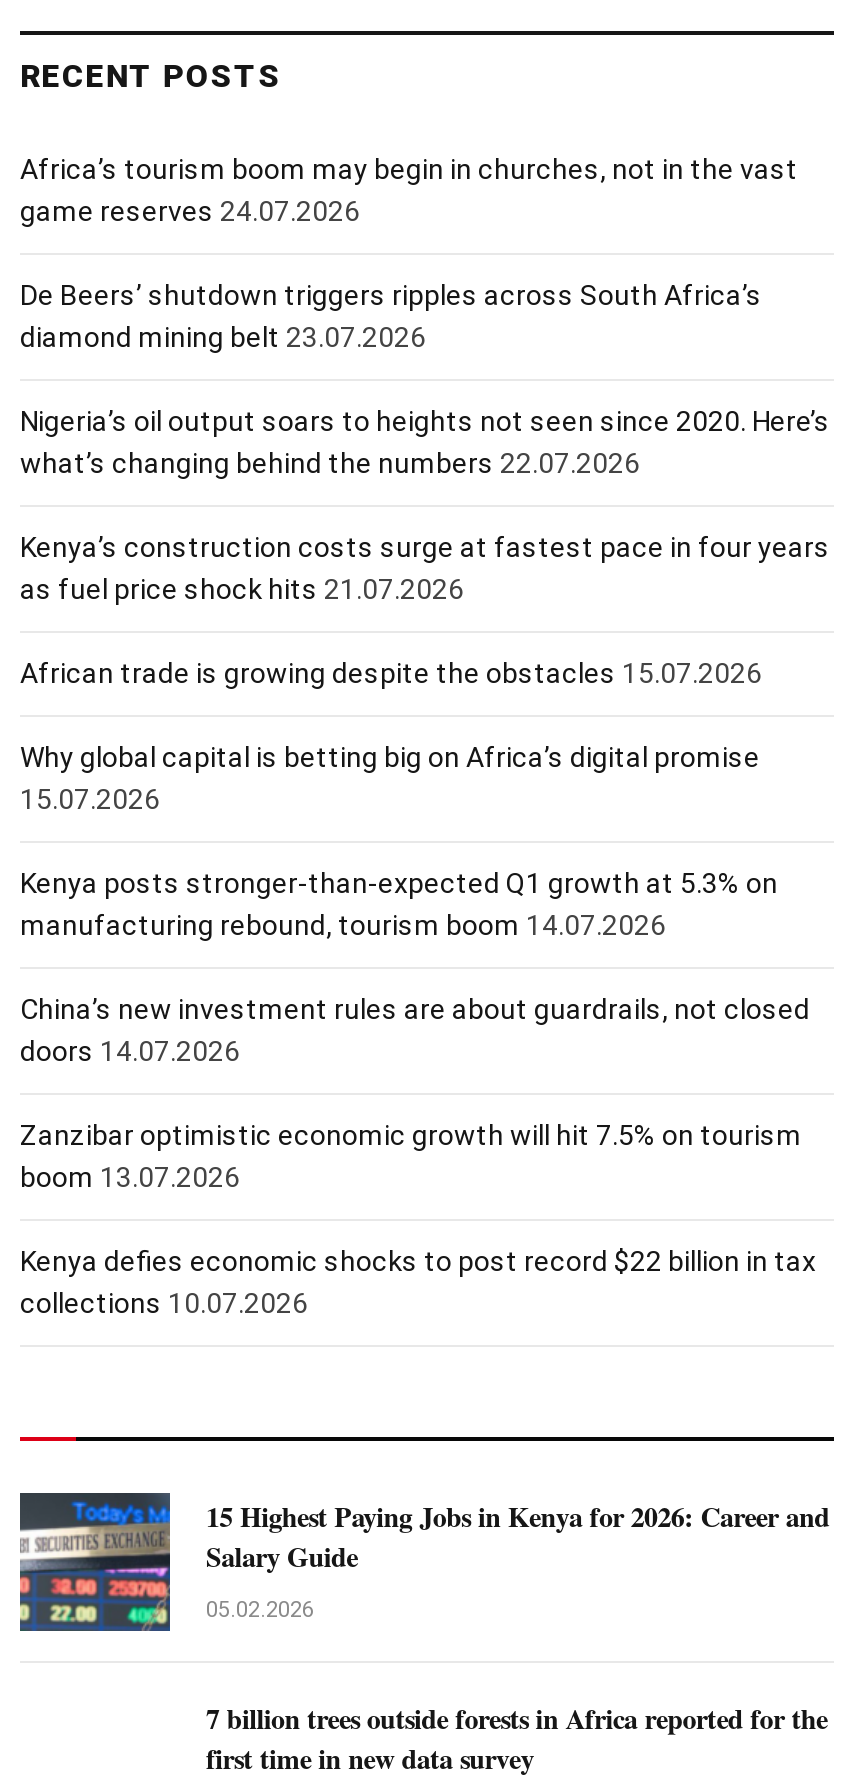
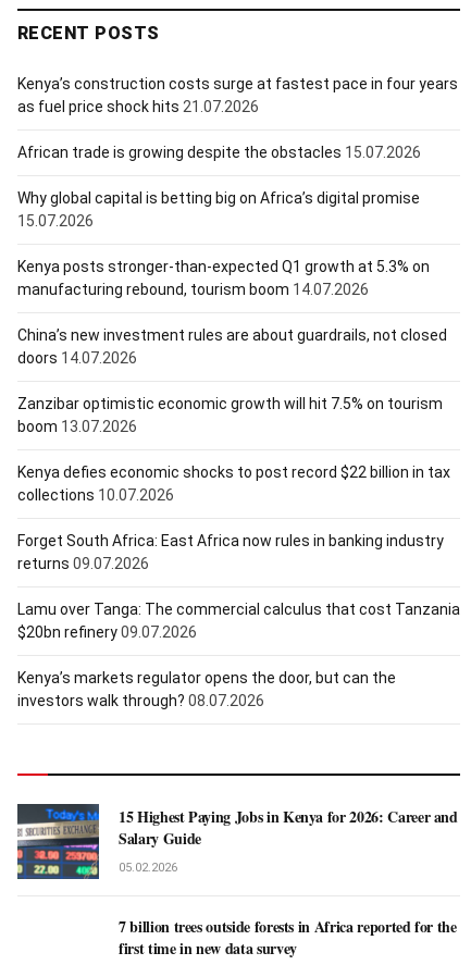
- Africa’s tourism boom may begin in churches, not in the vast
- game reserves 24.07.2026
- De Beers’ shutdown triggers ripples across South Africa’s
- diamond mining belt 23.07.2026
- Nigeria’s oil output soars to heights not seen since 2020. Here’s
- what’s changing behind the numbers 22.07.2026

moved up: Kenya’s construction costs surge at fastest pace in four years | as fuel price shock hits 21.07.2026 | African trade is growing despite the obstacles 15.07.2026 | ... | Kenya defies economic shocks to post record $22 billion in tax | collections 10.07.2026

+ Forget South Africa: East Africa now rules in banking industry
+ returns 09.07.2026
+ Lamu over Tanga: The commercial calculus that cost Tanzania
+ $20bn refinery 09.07.2026
+ Kenya’s markets regulator opens the door, but can the
+ investors walk through? 08.07.2026
